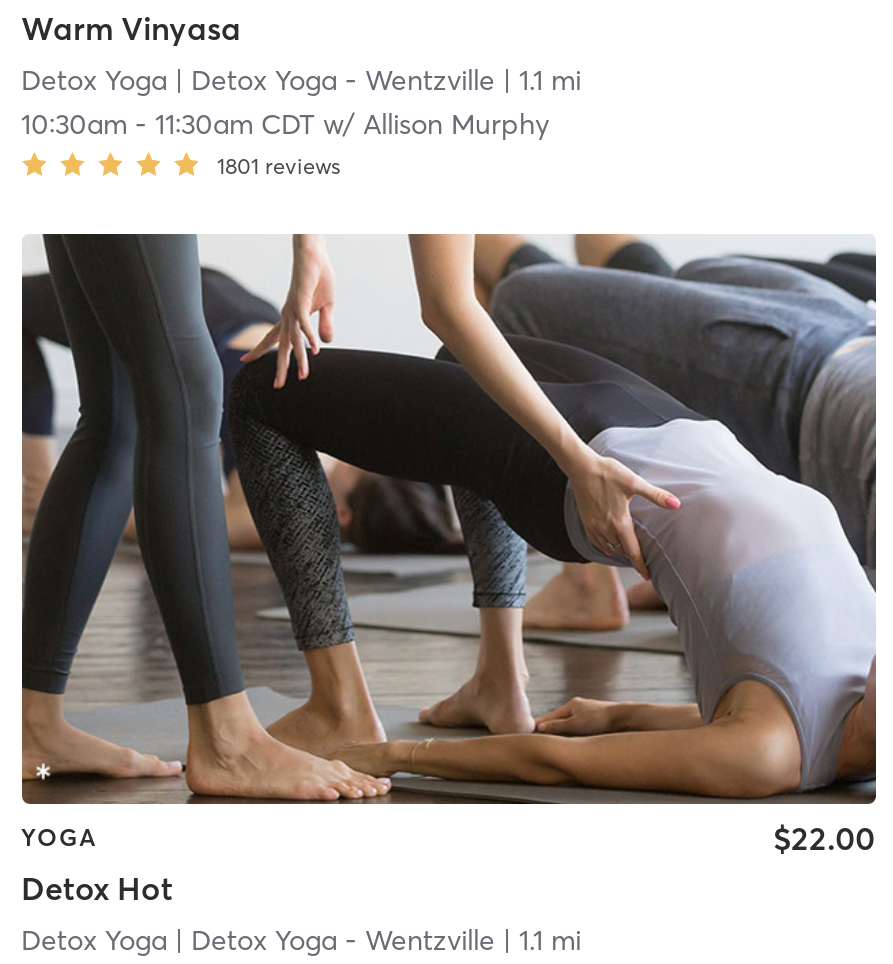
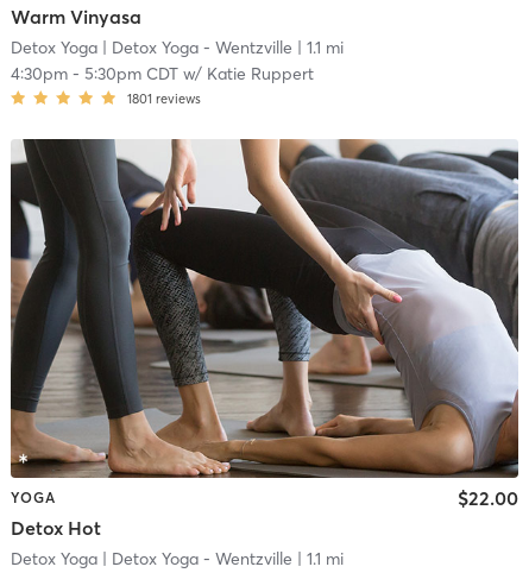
- 10:30am - 11:30am CDT w/ Allison Murphy
+ 4:30pm - 5:30pm CDT w/ Katie Ruppert
